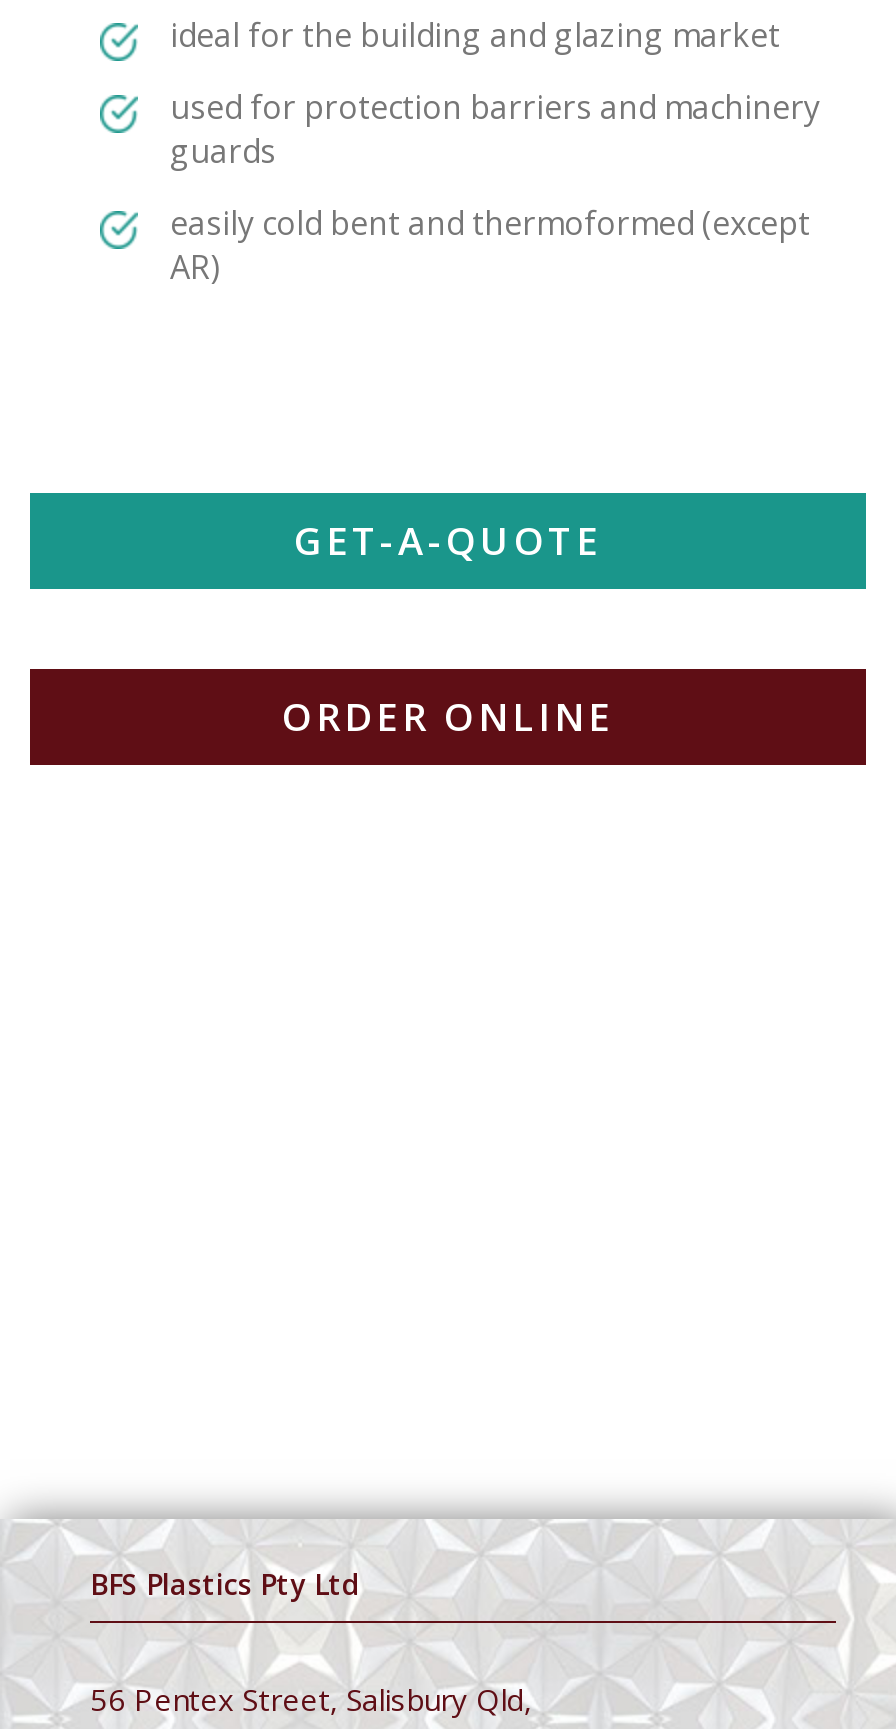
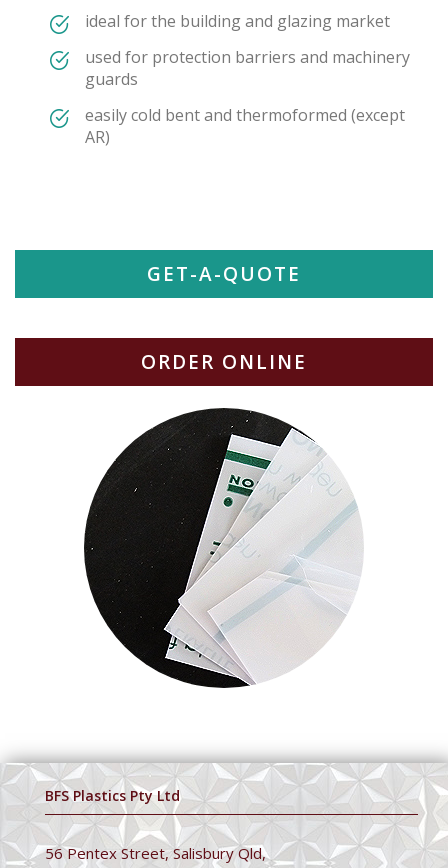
+ [image]
